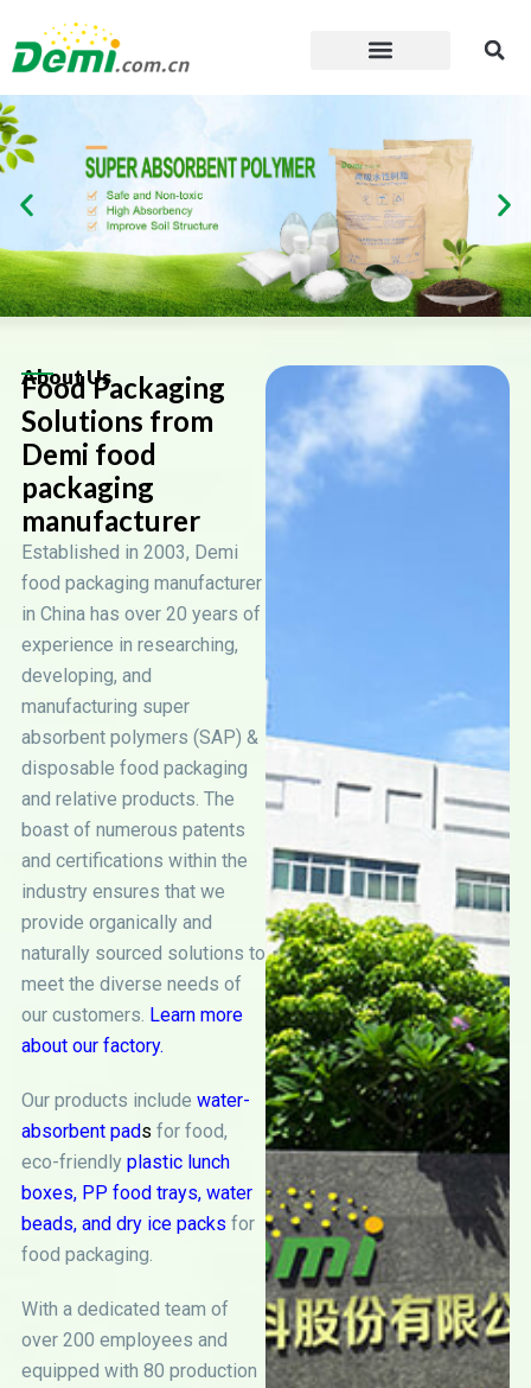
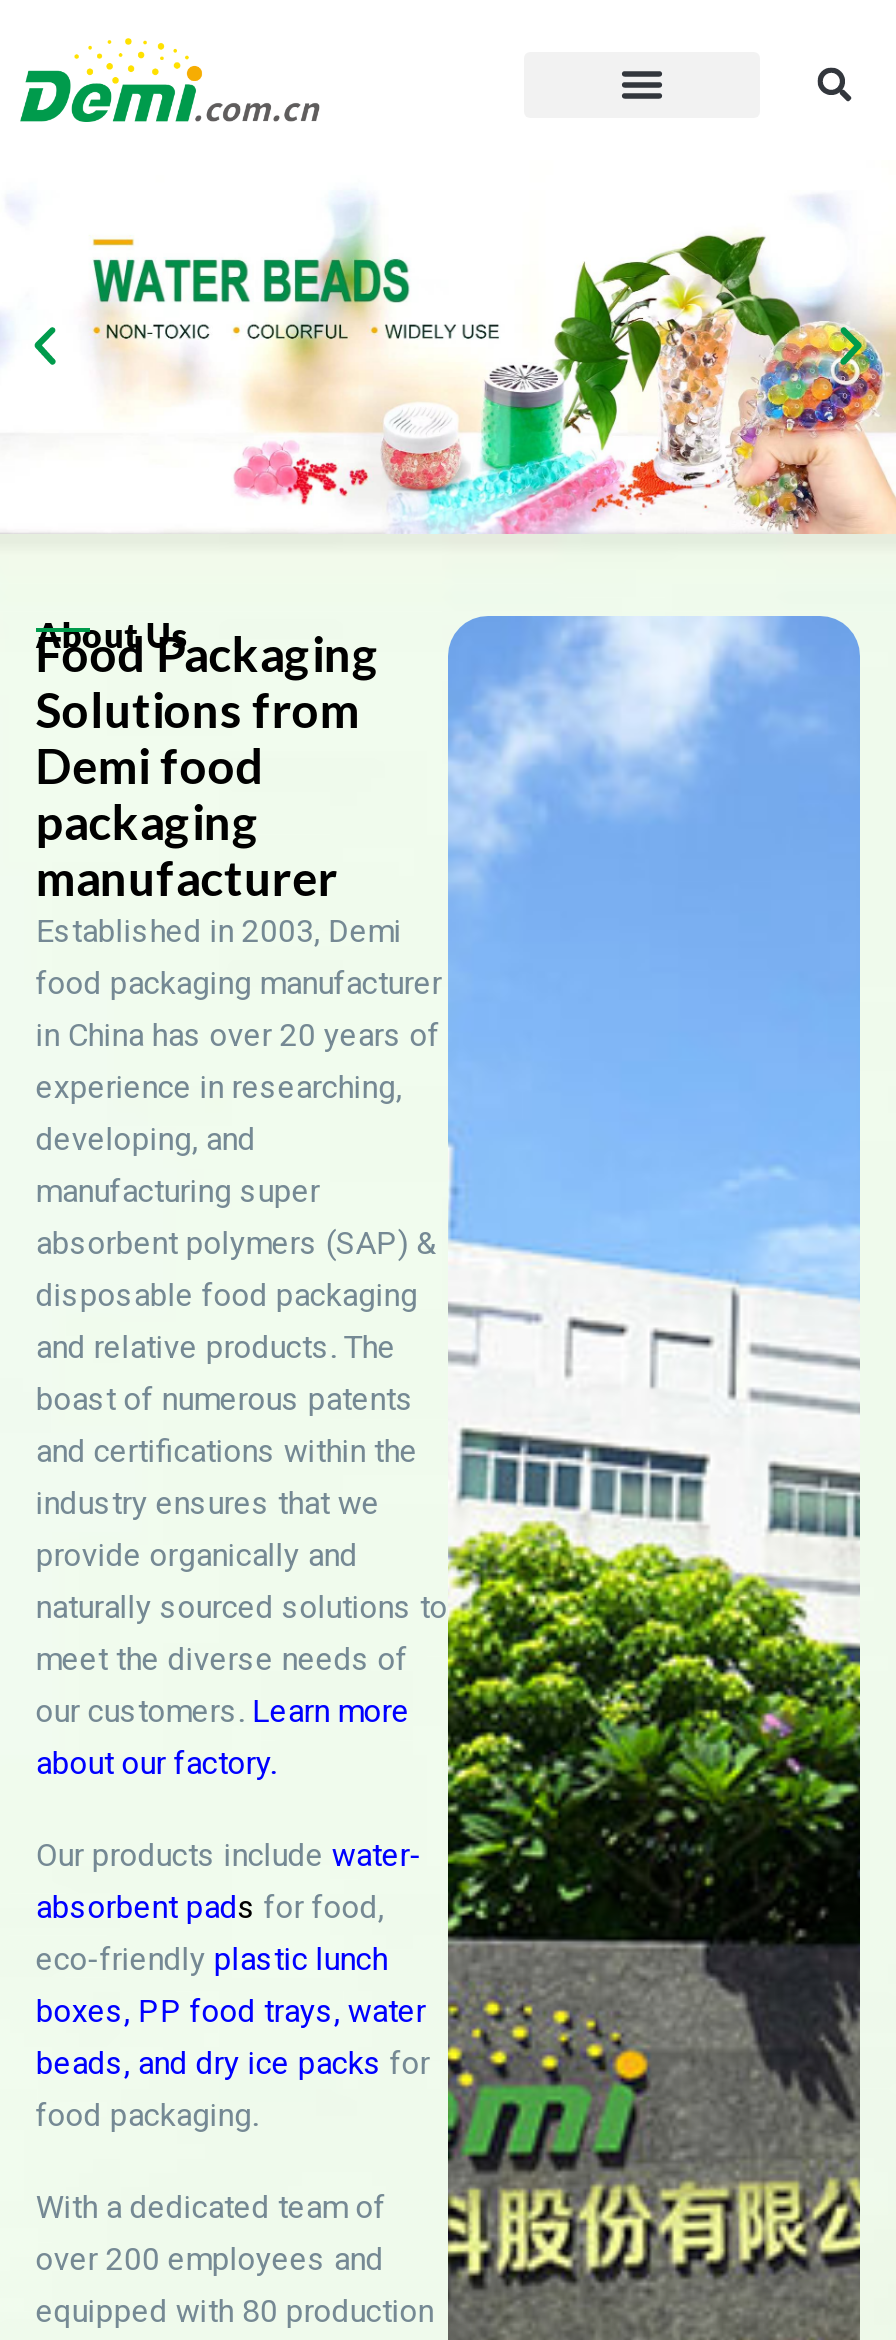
- [image]
+ [image]
